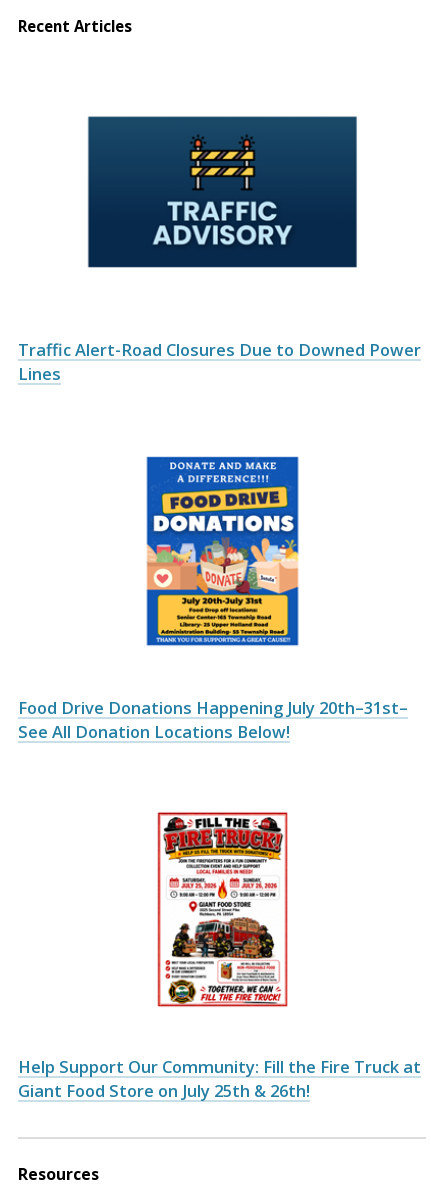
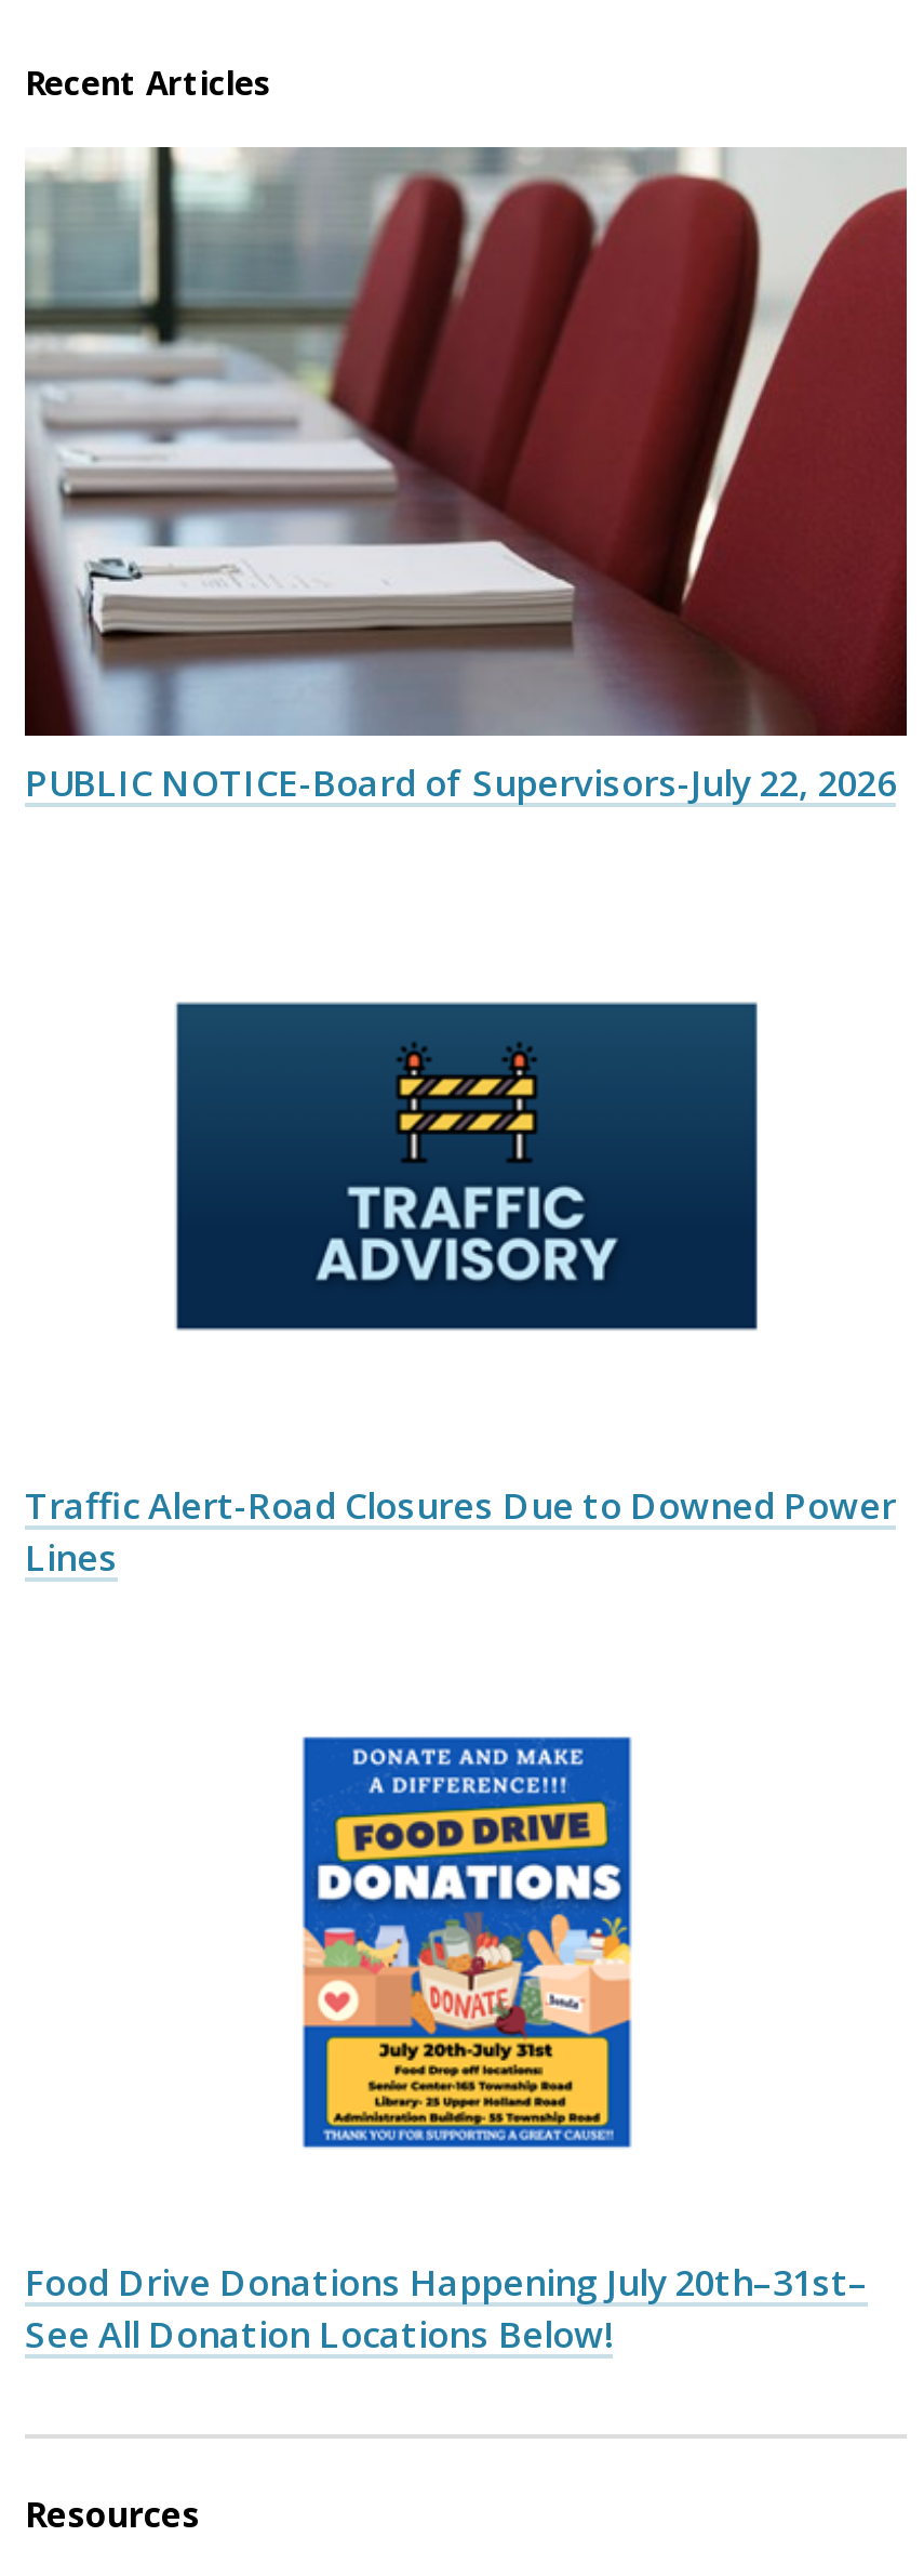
+ [image]
+ PUBLIC NOTICE-Board of Supervisors-July 22, 2026

moved down: [image]

moved down: [image]

moved down: [image] | Traffic Alert-Road Closures Due to Downed Power | Lines | Food Drive Donations Happening July 20th–31st– | See All Donation Locations Below!

- [image]

- Help Support Our Community: Fill the Fire Truck at
- Giant Food Store on July 25th & 26th!
